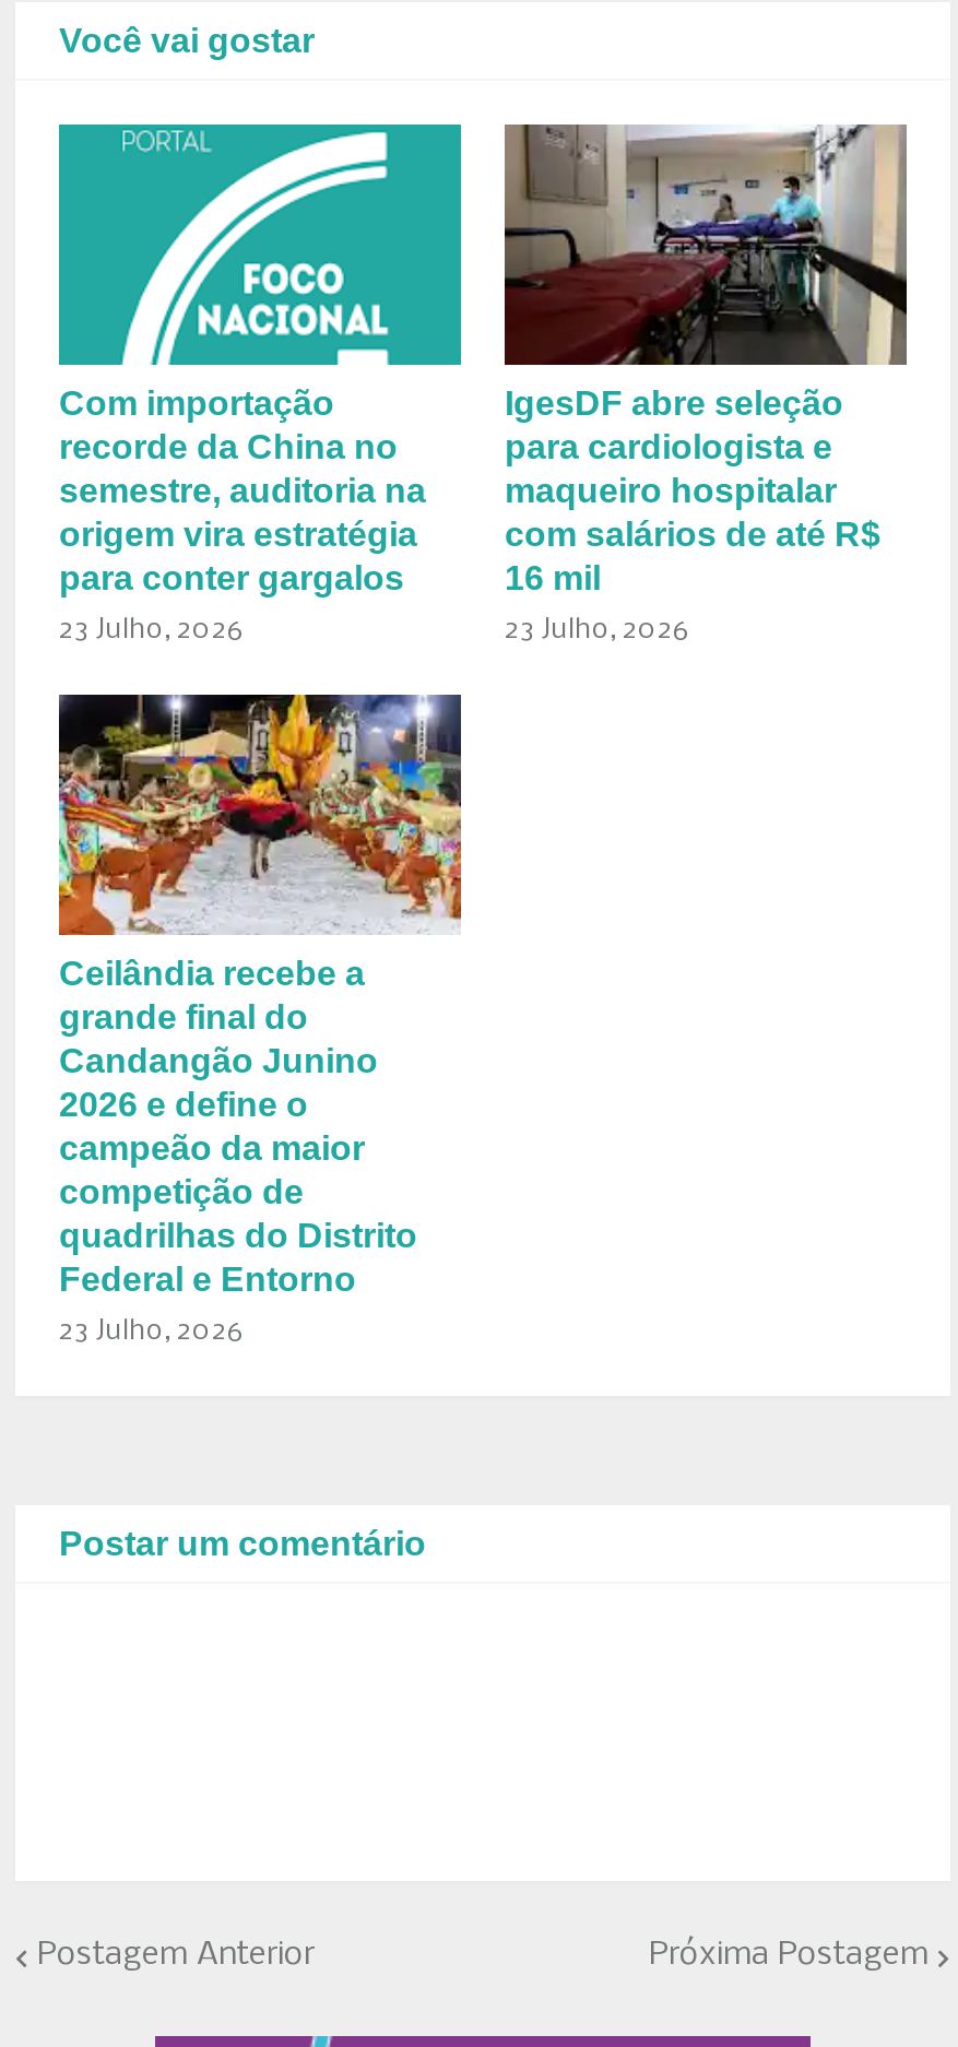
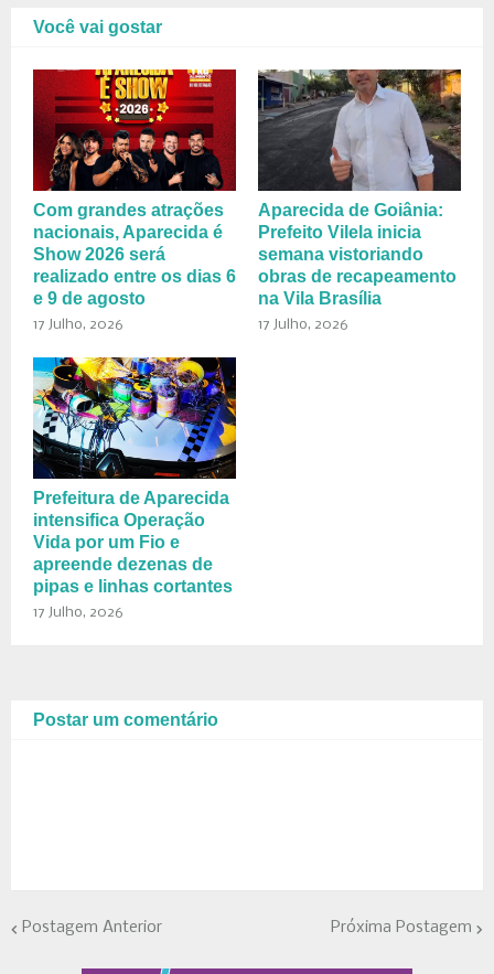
- [image]
- Com importação
- recorde da China no
- semestre, auditoria na
- origem vira estratégia
- para conter gargalos
+ [image]
+ Com grandes atrações
+ nacionais, Aparecida é
+ Show 2026 será
+ realizado entre os dias 6
+ e 9 de agosto

- [image]
- IgesDF abre seleção
- para cardiologista e
- maqueiro hospitalar
- com salários de até R$
- 16 mil
+ [image]
+ Aparecida de Goiânia:
+ Prefeito Vilela inicia
+ semana vistoriando
+ obras de recapeamento
+ na Vila Brasília

- 23 Julho, 2026
+ 17 Julho, 2026

- 23 Julho, 2026
+ 17 Julho, 2026

- [image]
- Ceilândia recebe a
- grande final do
- Candangão Junino
- 2026 e define o
- campeão da maior
- competição de
- quadrilhas do Distrito
- Federal e Entorno
+ [image]
+ Prefeitura de Aparecida
+ intensifica Operação
+ Vida por um Fio e
+ apreende dezenas de
+ pipas e linhas cortantes

- 23 Julho, 2026
+ 17 Julho, 2026
